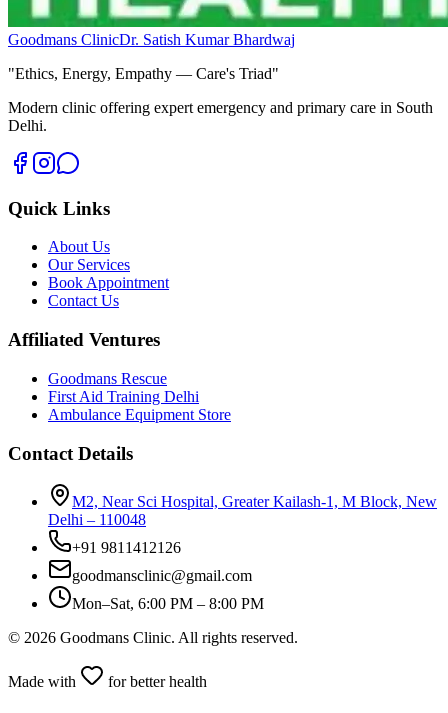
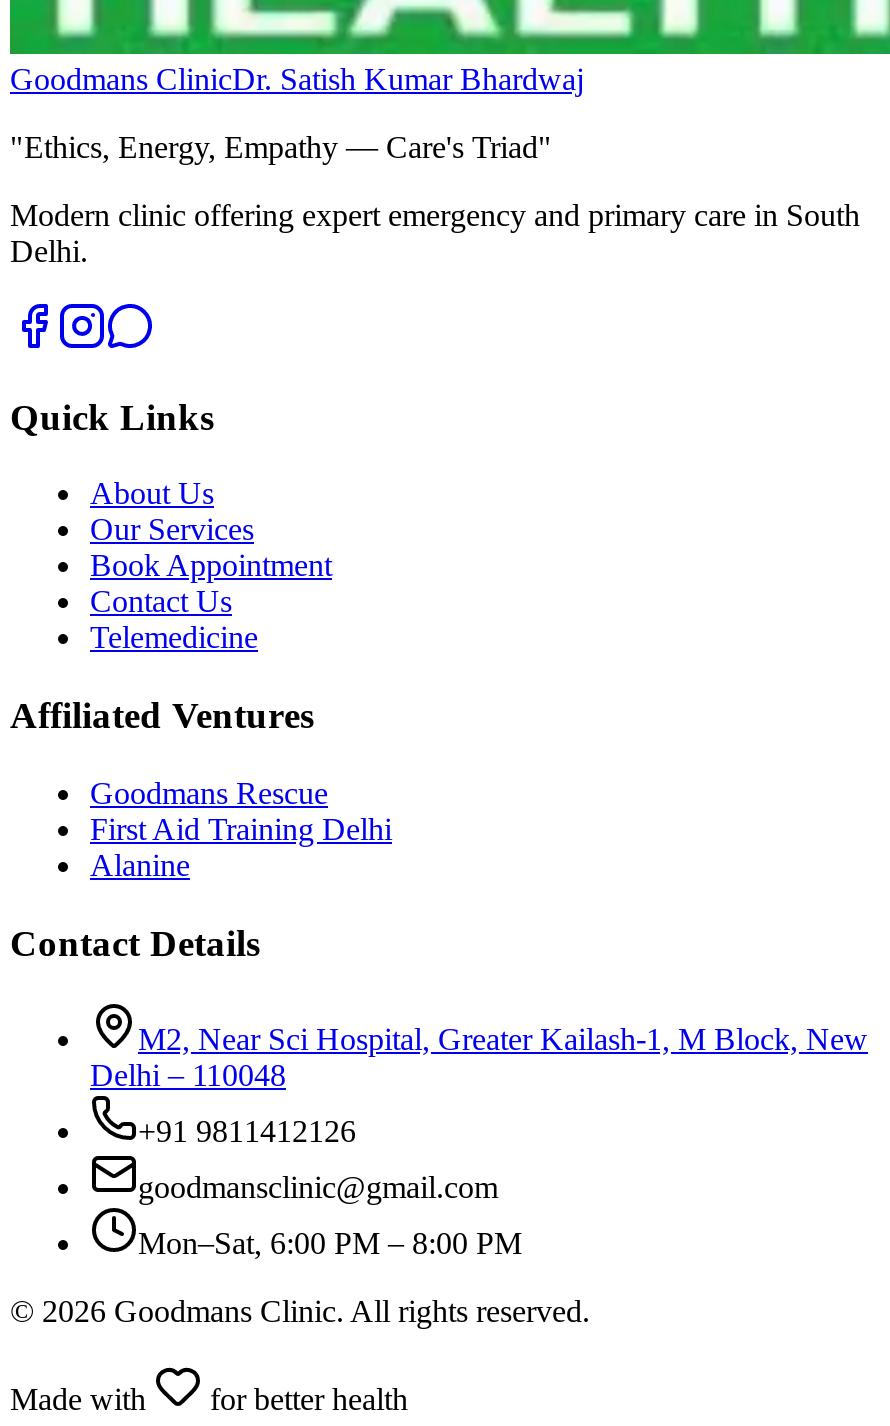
+ Telemedicine

- Ambulance Equipment Store
+ Alanine
